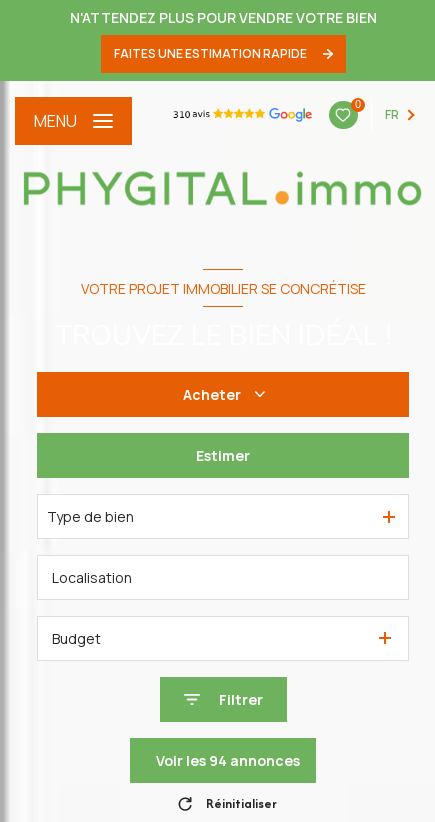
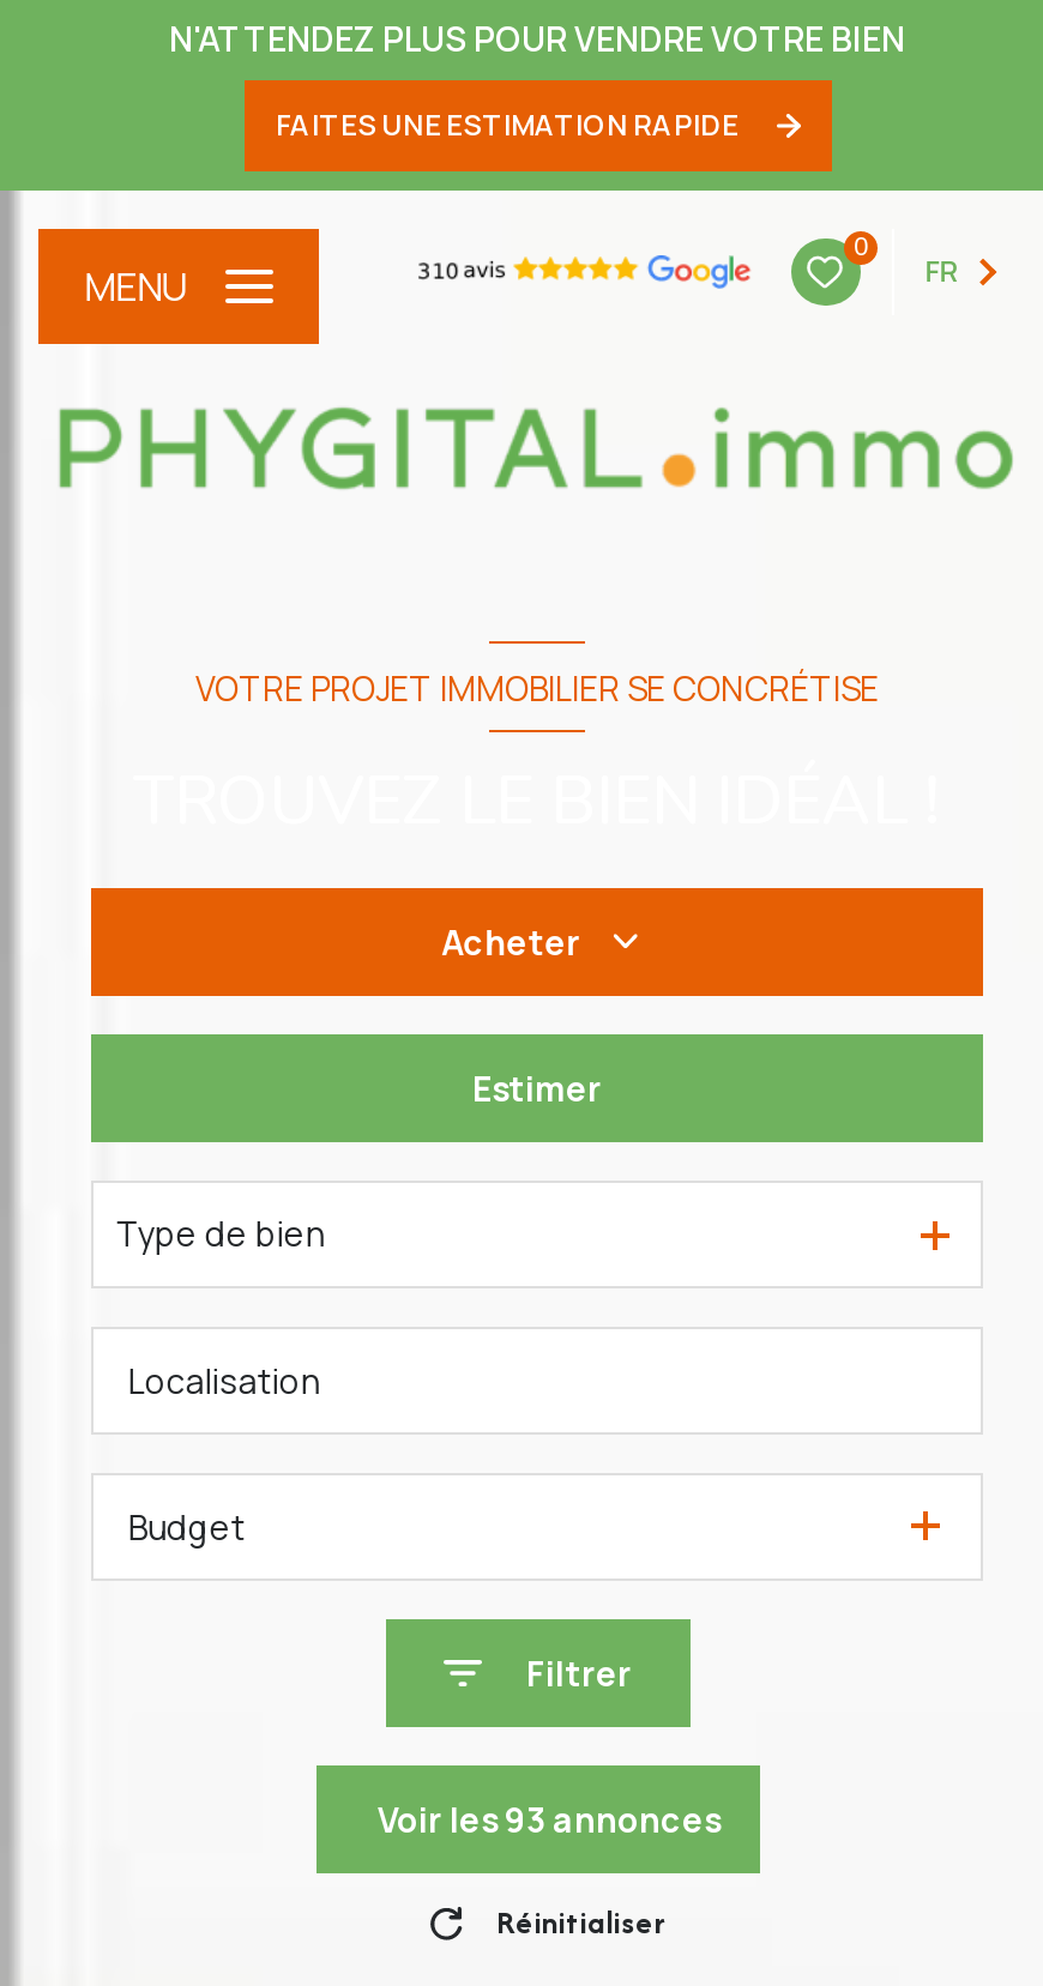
- Voir les94 annonces
+ Voir les93 annonces
